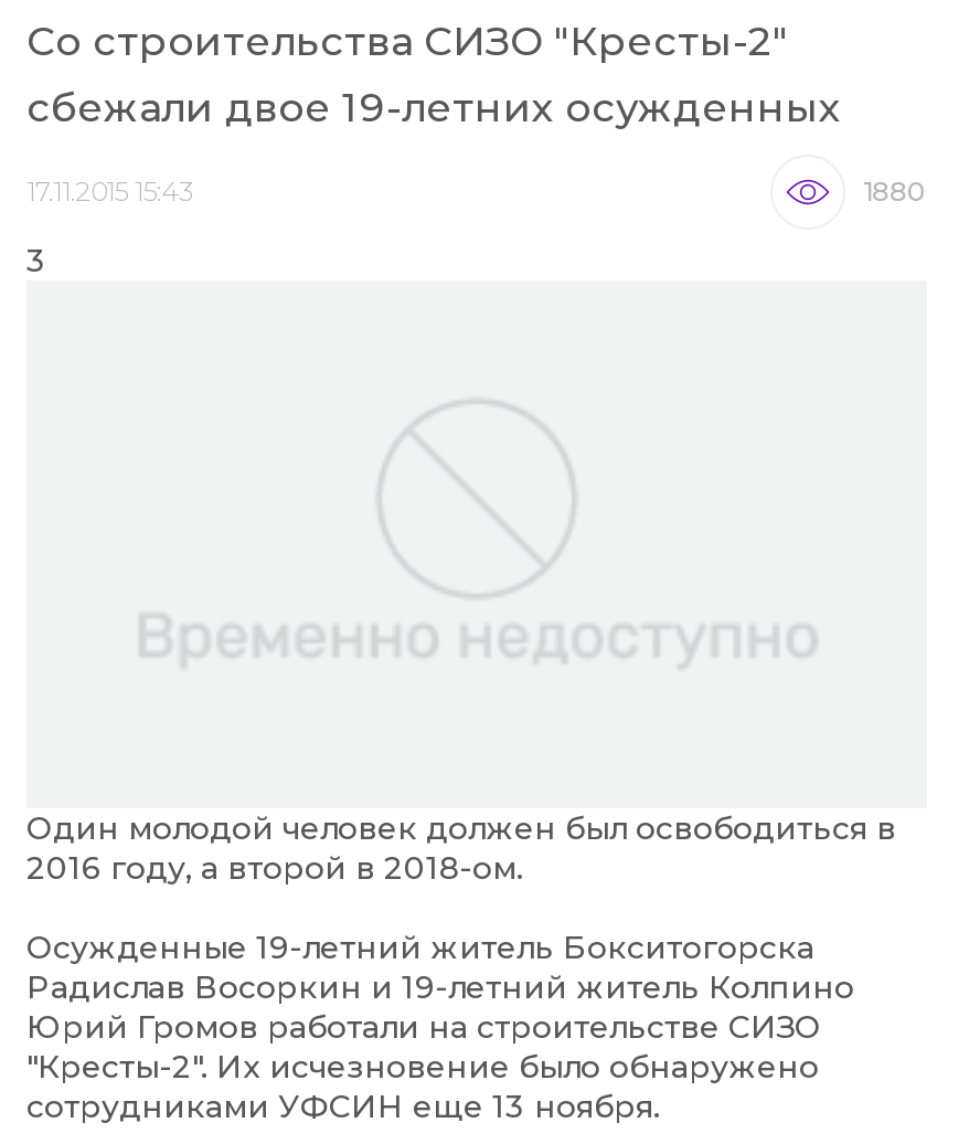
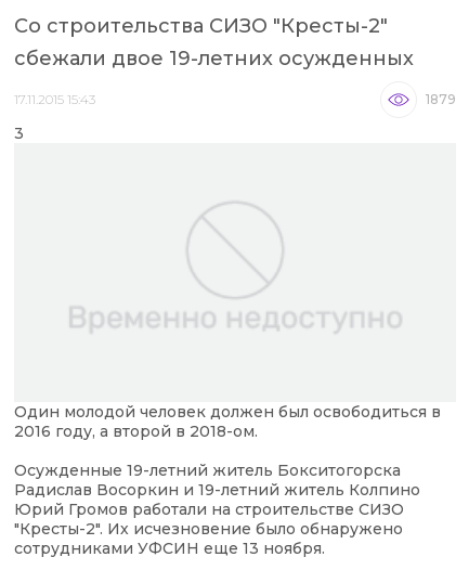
- 1880
+ 1879
